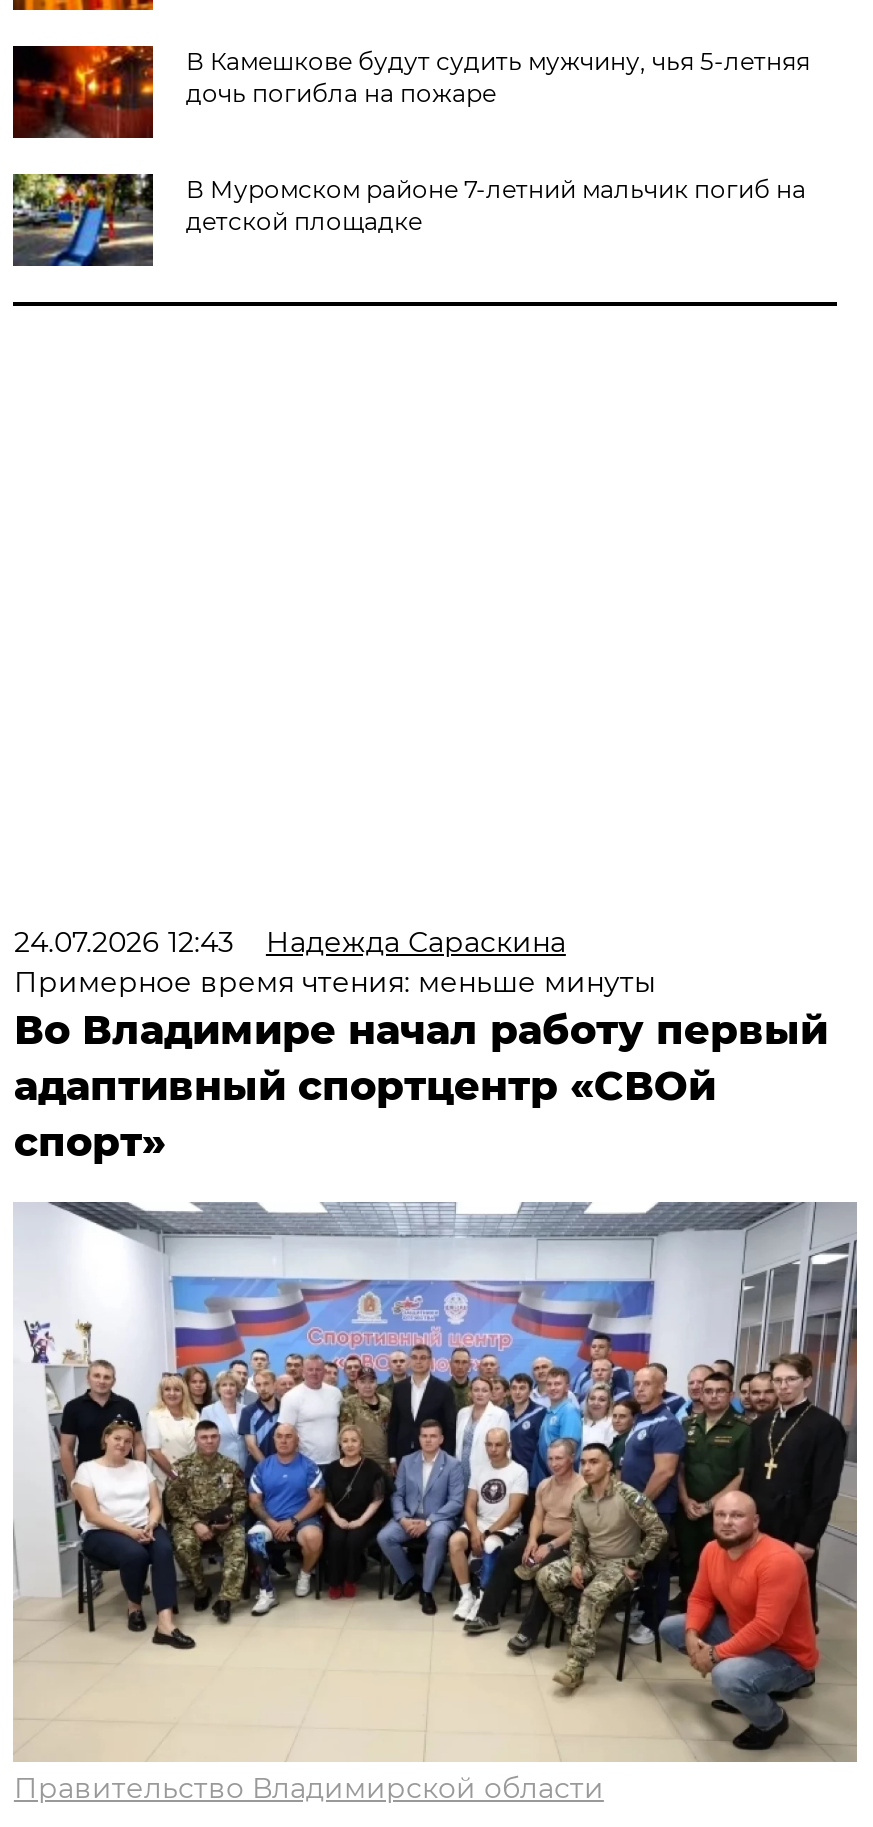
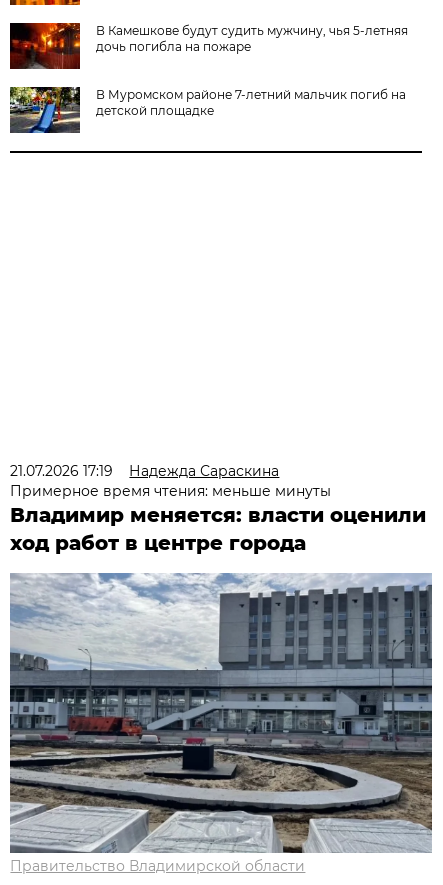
- 24.07.2026 12:43 Надежда Сараскина
+ 21.07.2026 17:19 Надежда Сараскина

- Во Владимире начал работу первый
- адаптивный спортцентр «СВОй
- спорт»
+ Владимир меняется: власти оценили
+ ход работ в центре города

- [image]
+ [image]
